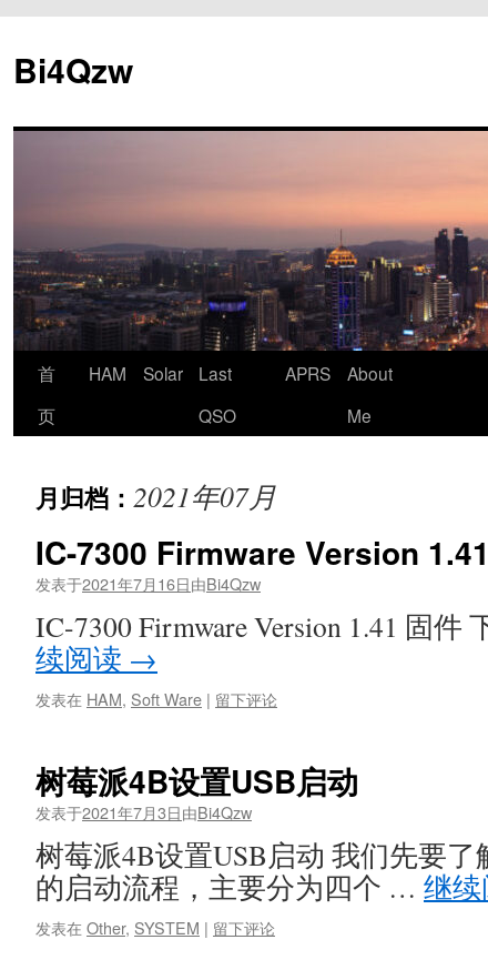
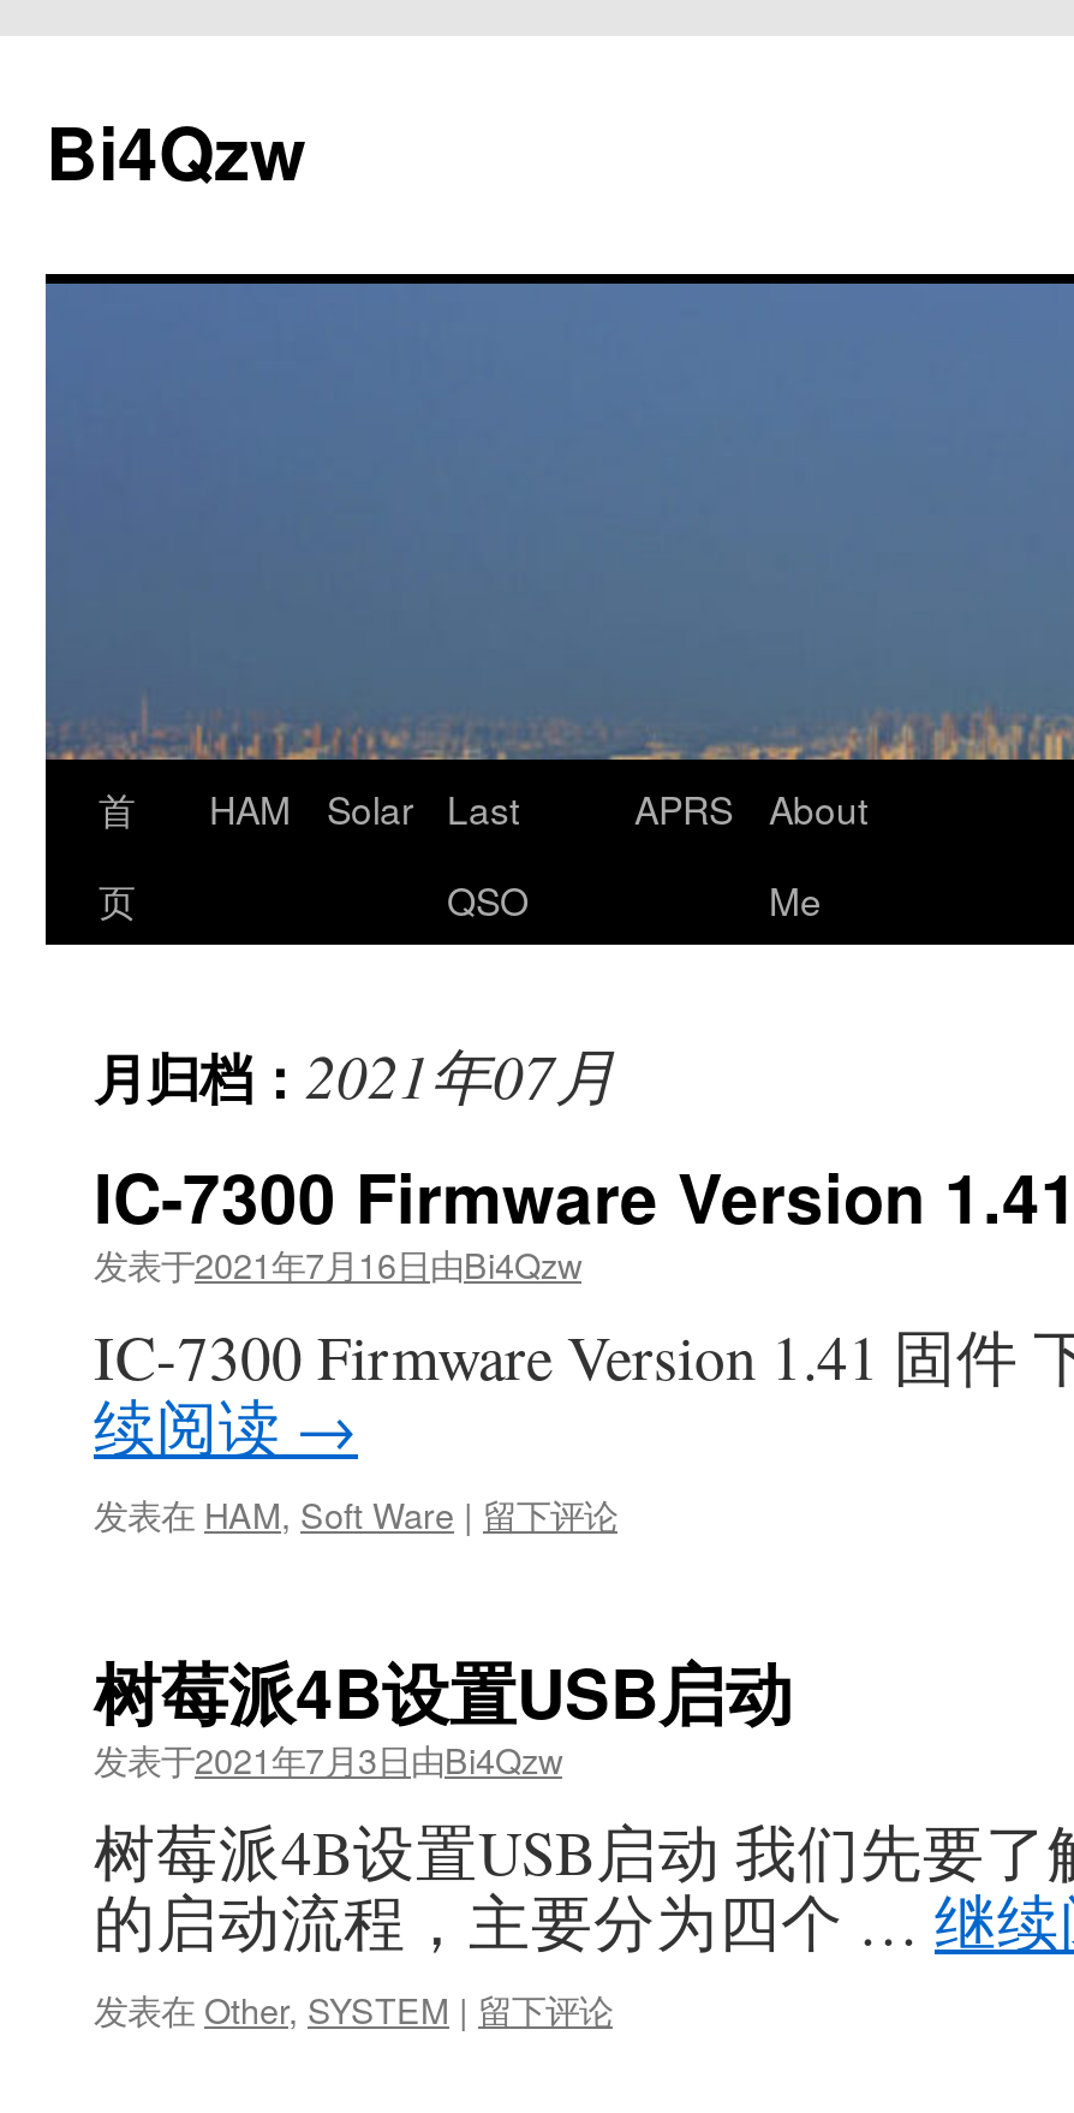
- [image]
+ [image]
